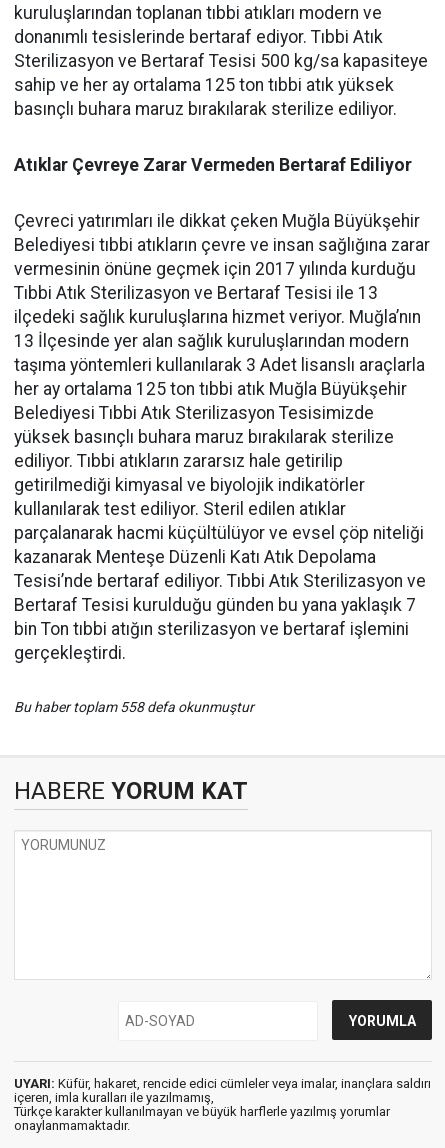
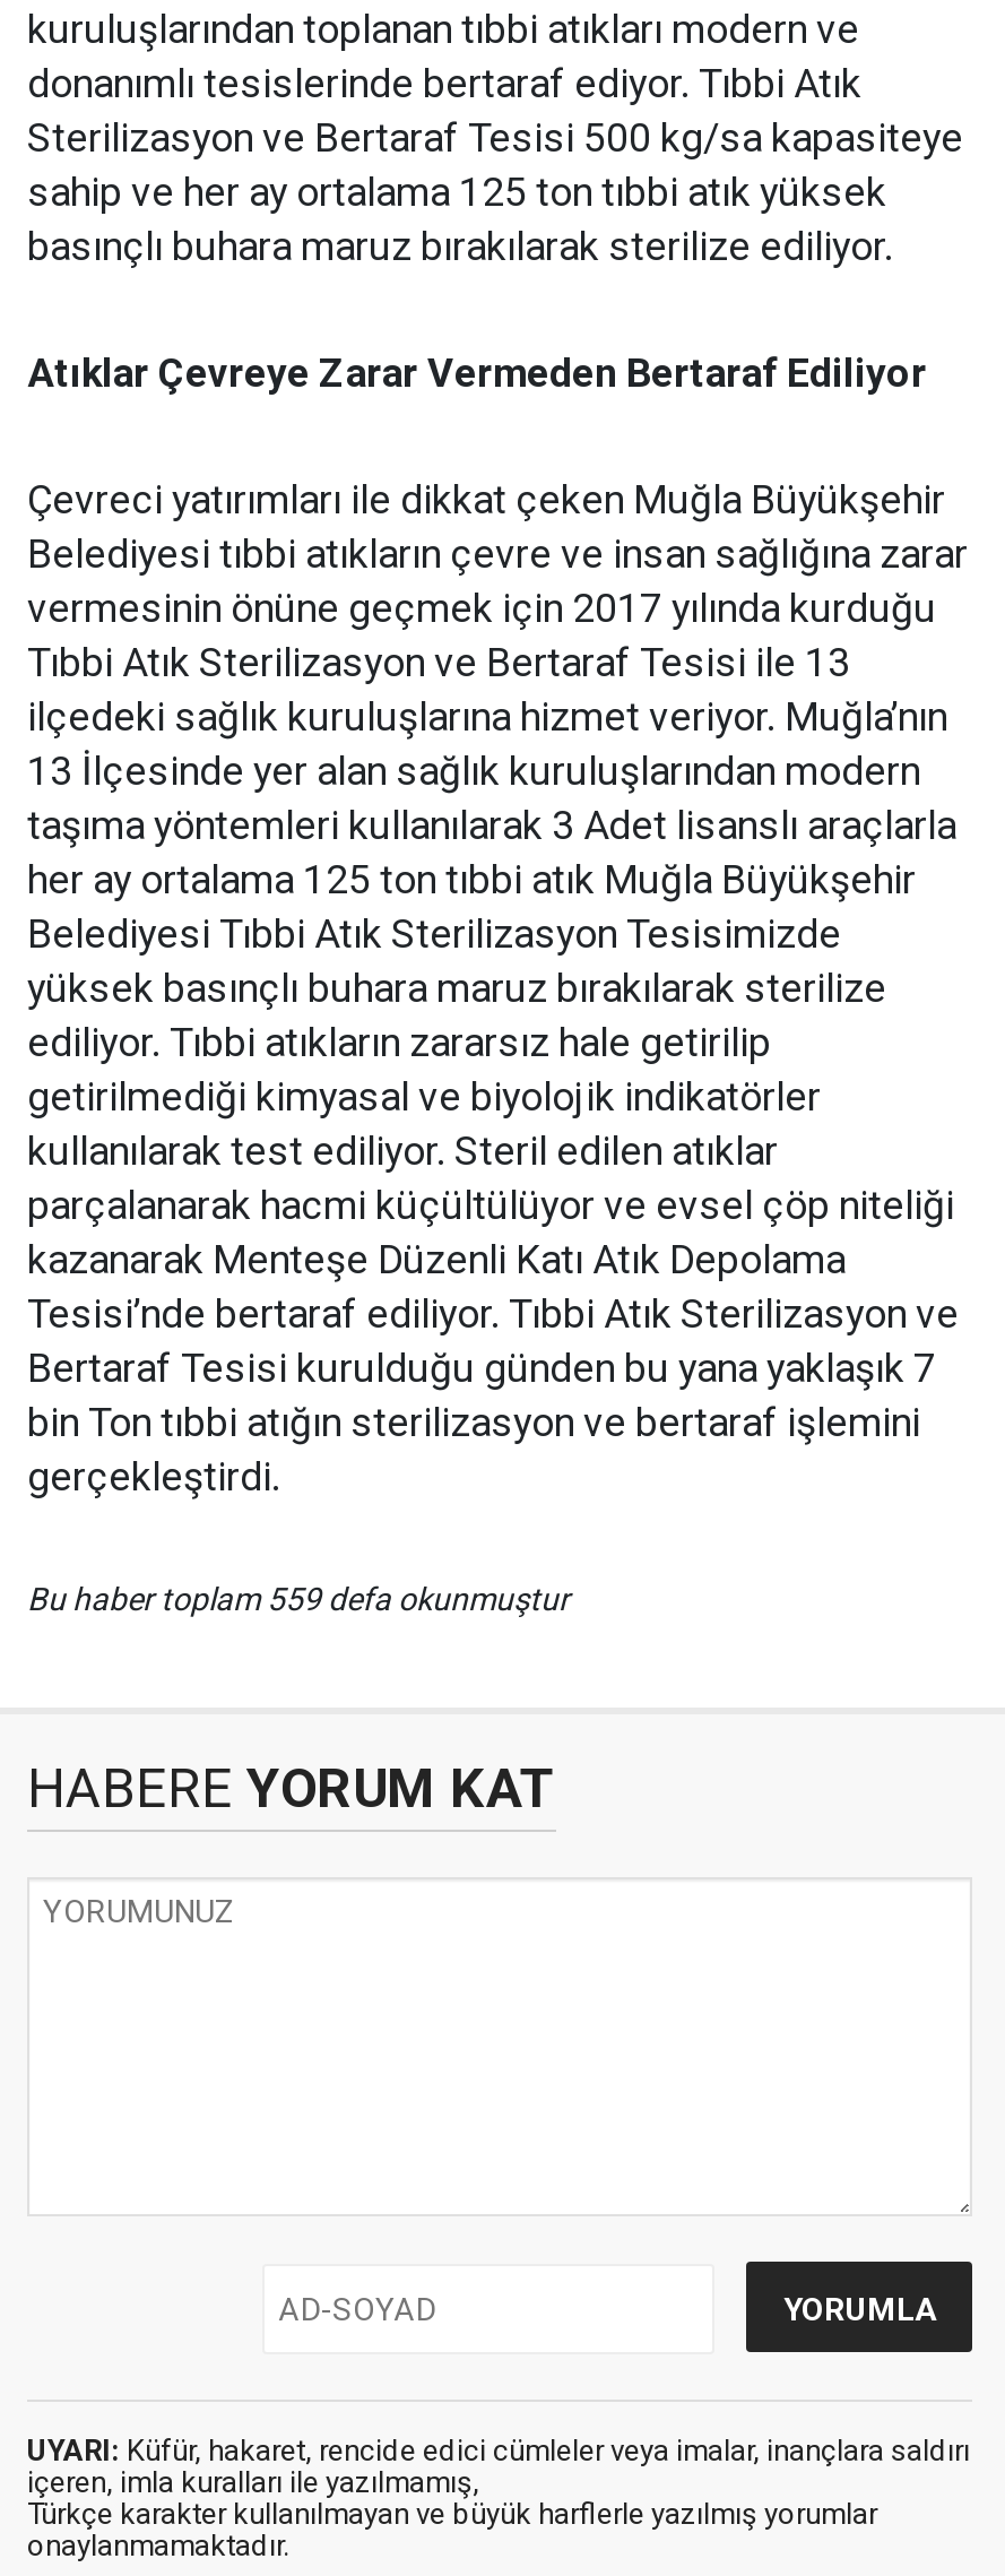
- Bu haber toplam 558 defa okunmuştur
+ Bu haber toplam 559 defa okunmuştur
